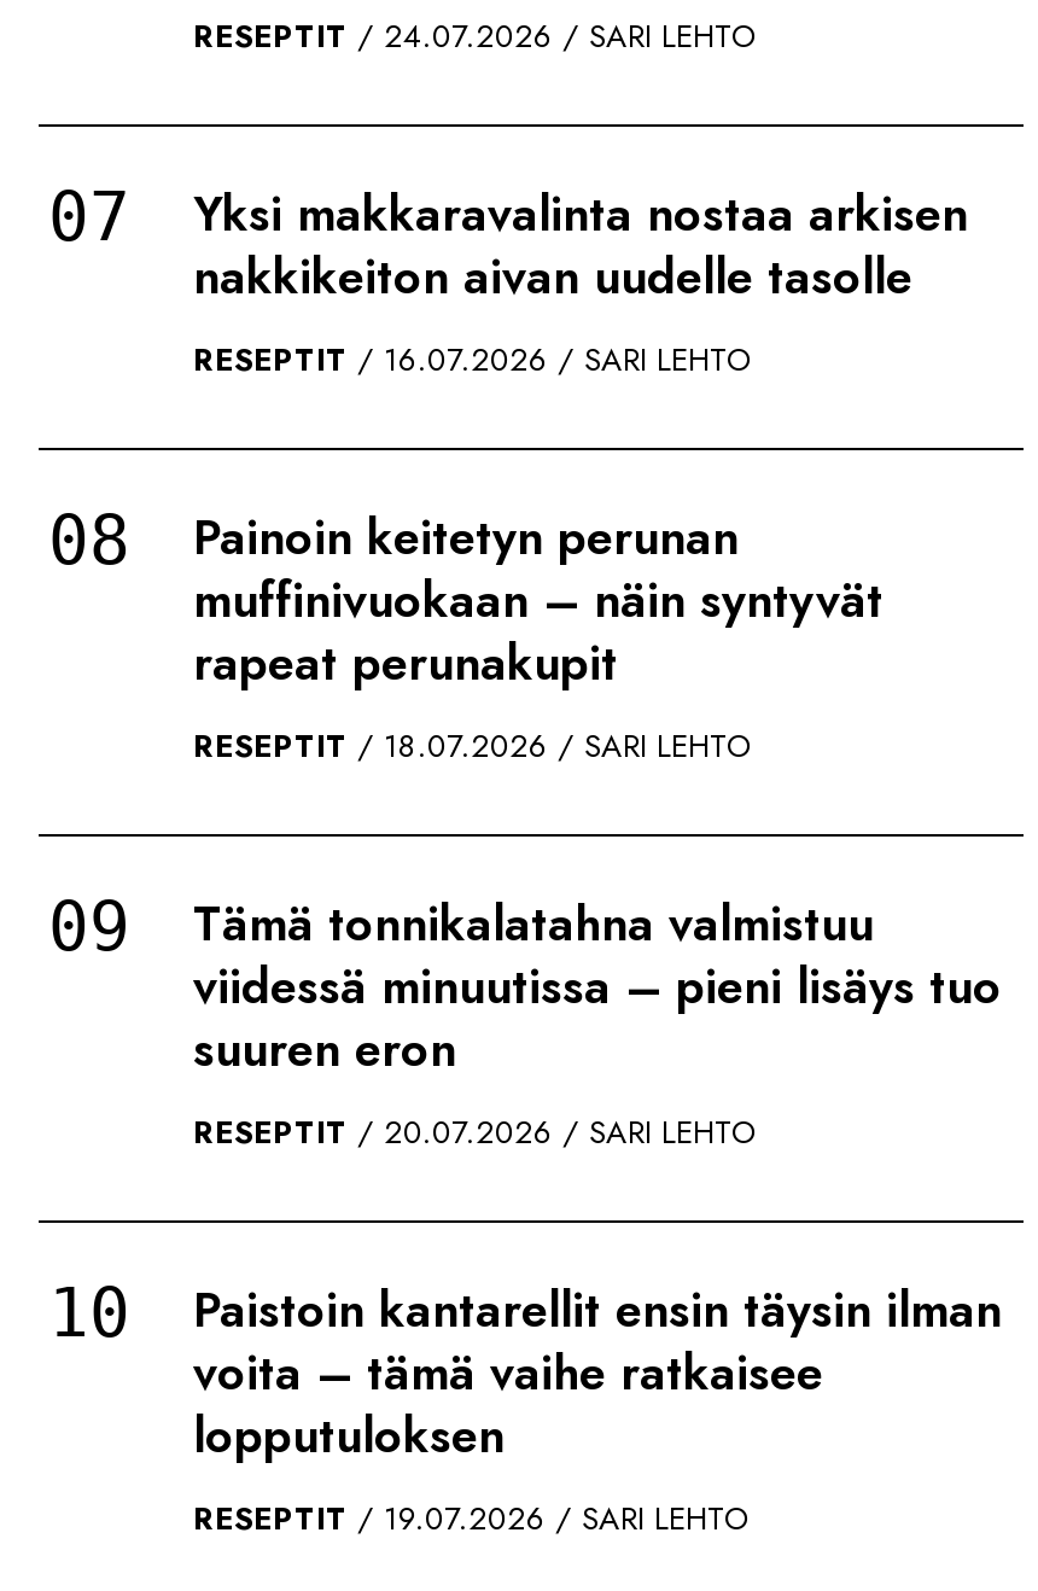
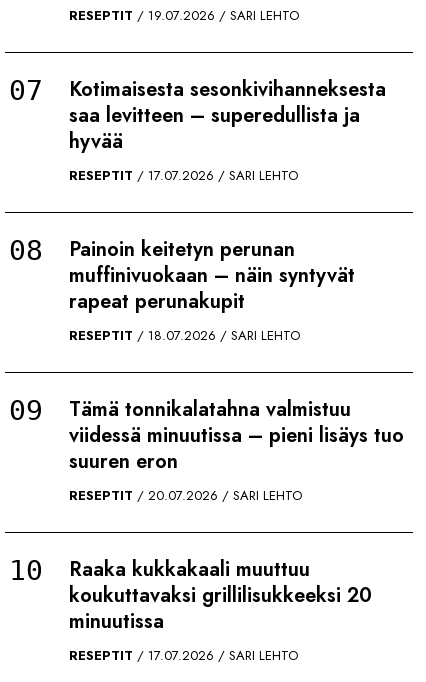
- RESEPTIT 24.07.2026 SARI LEHTO
+ RESEPTIT 19.07.2026 SARI LEHTO

- Yksi makkaravalinta nostaa arkisen
- nakkikeiton aivan uudelle tasolle
+ Kotimaisesta sesonkivihanneksesta
+ saa levitteen – superedullista ja
+ hyvää

- RESEPTIT 16.07.2026 SARI LEHTO
+ RESEPTIT 17.07.2026 SARI LEHTO

- Paistoin kantarellit ensin täysin ilman
- voita – tämä vaihe ratkaisee
- lopputuloksen
+ Raaka kukkakaali muuttuu
+ koukuttavaksi grillilisukkeeksi 20
+ minuutissa

- RESEPTIT 19.07.2026 SARI LEHTO
+ RESEPTIT 17.07.2026 SARI LEHTO
